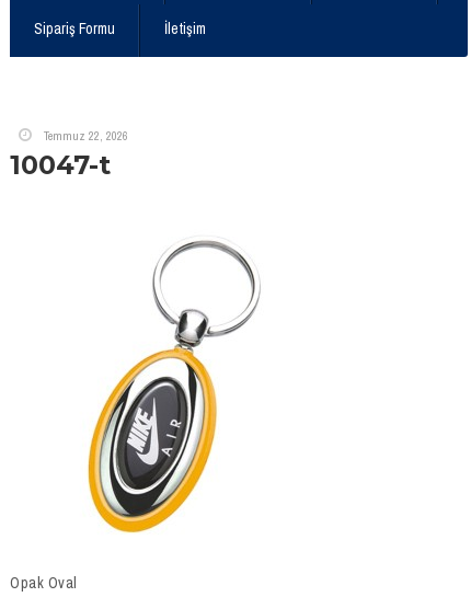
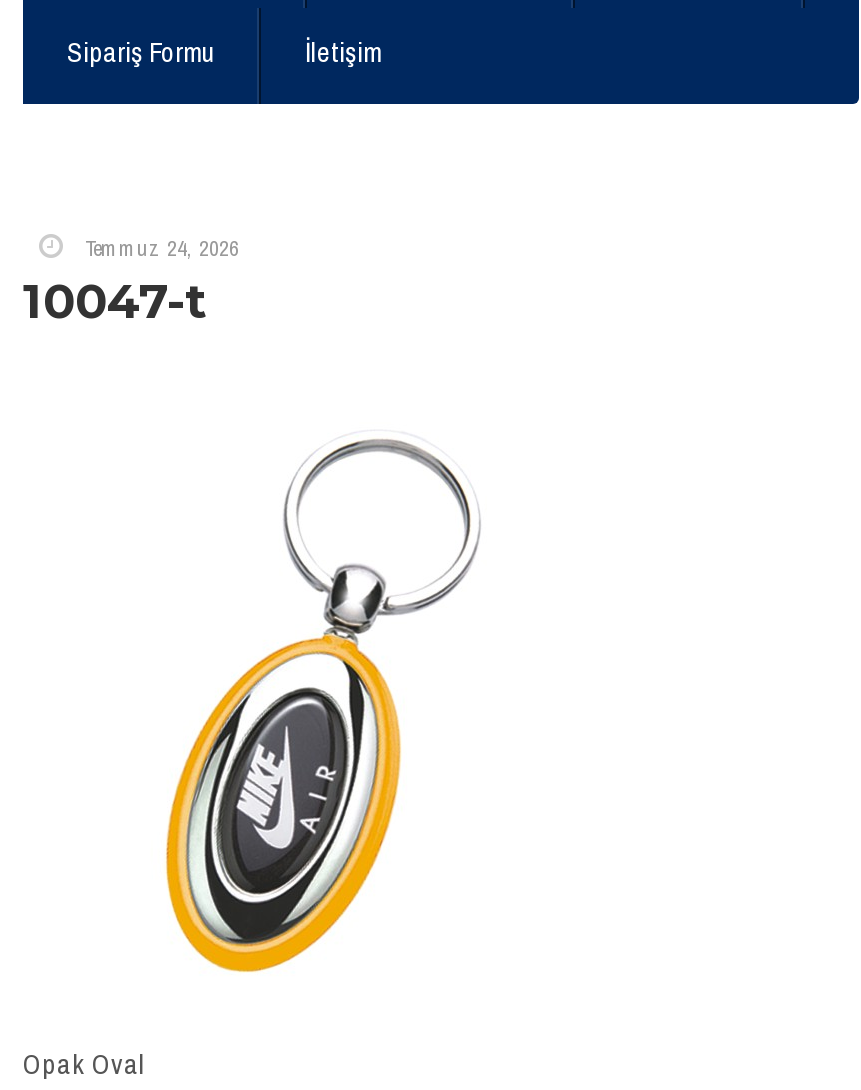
- Temmuz 22, 2026
+ Temmuz 24, 2026
